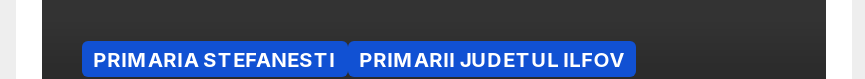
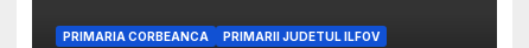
- PRIMARIA STEFANESTI
+ PRIMARIA CORBEANCA
